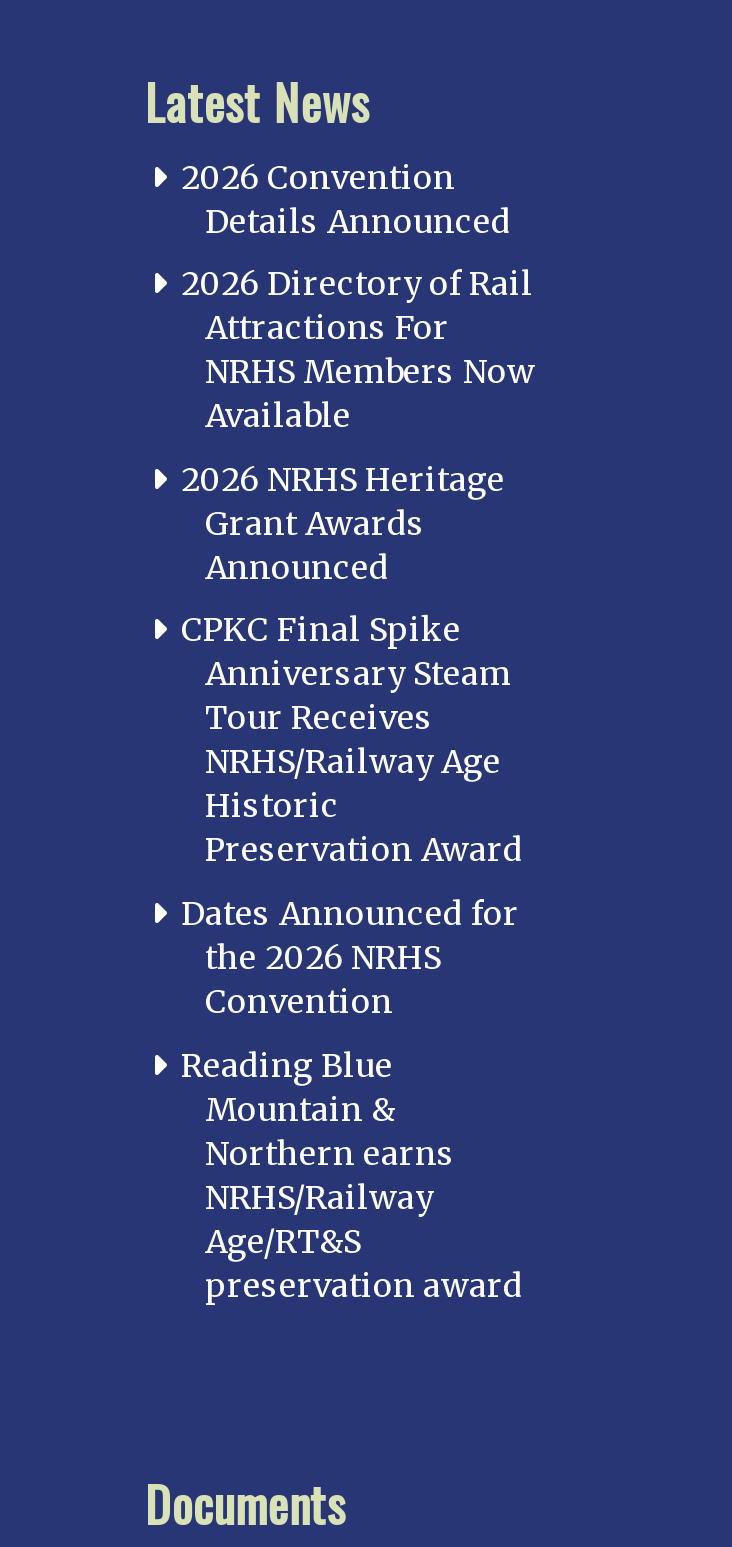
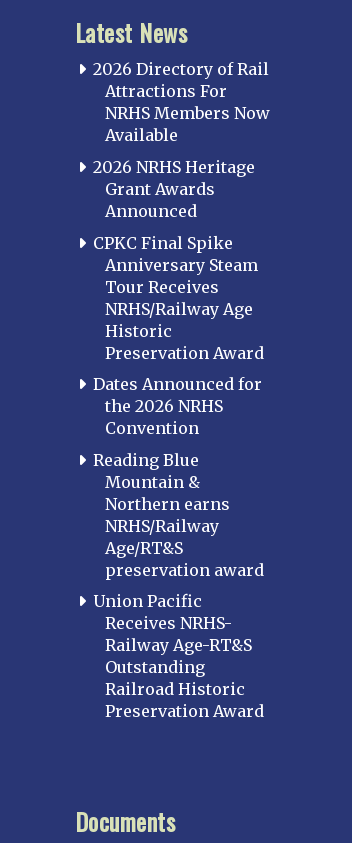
- 2026 Convention
- Details Announced

moved up: 2026 Directory of Rail | Attractions For | NRHS Members Now | ... | Age/RT&S | preservation award

+ Union Pacific
+ Receives NRHS-
+ Railway Age-RT&S
+ Outstanding
+ Railroad Historic
+ Preservation Award
